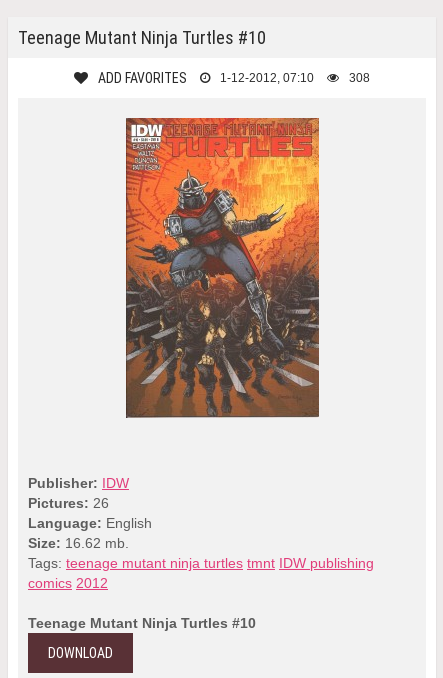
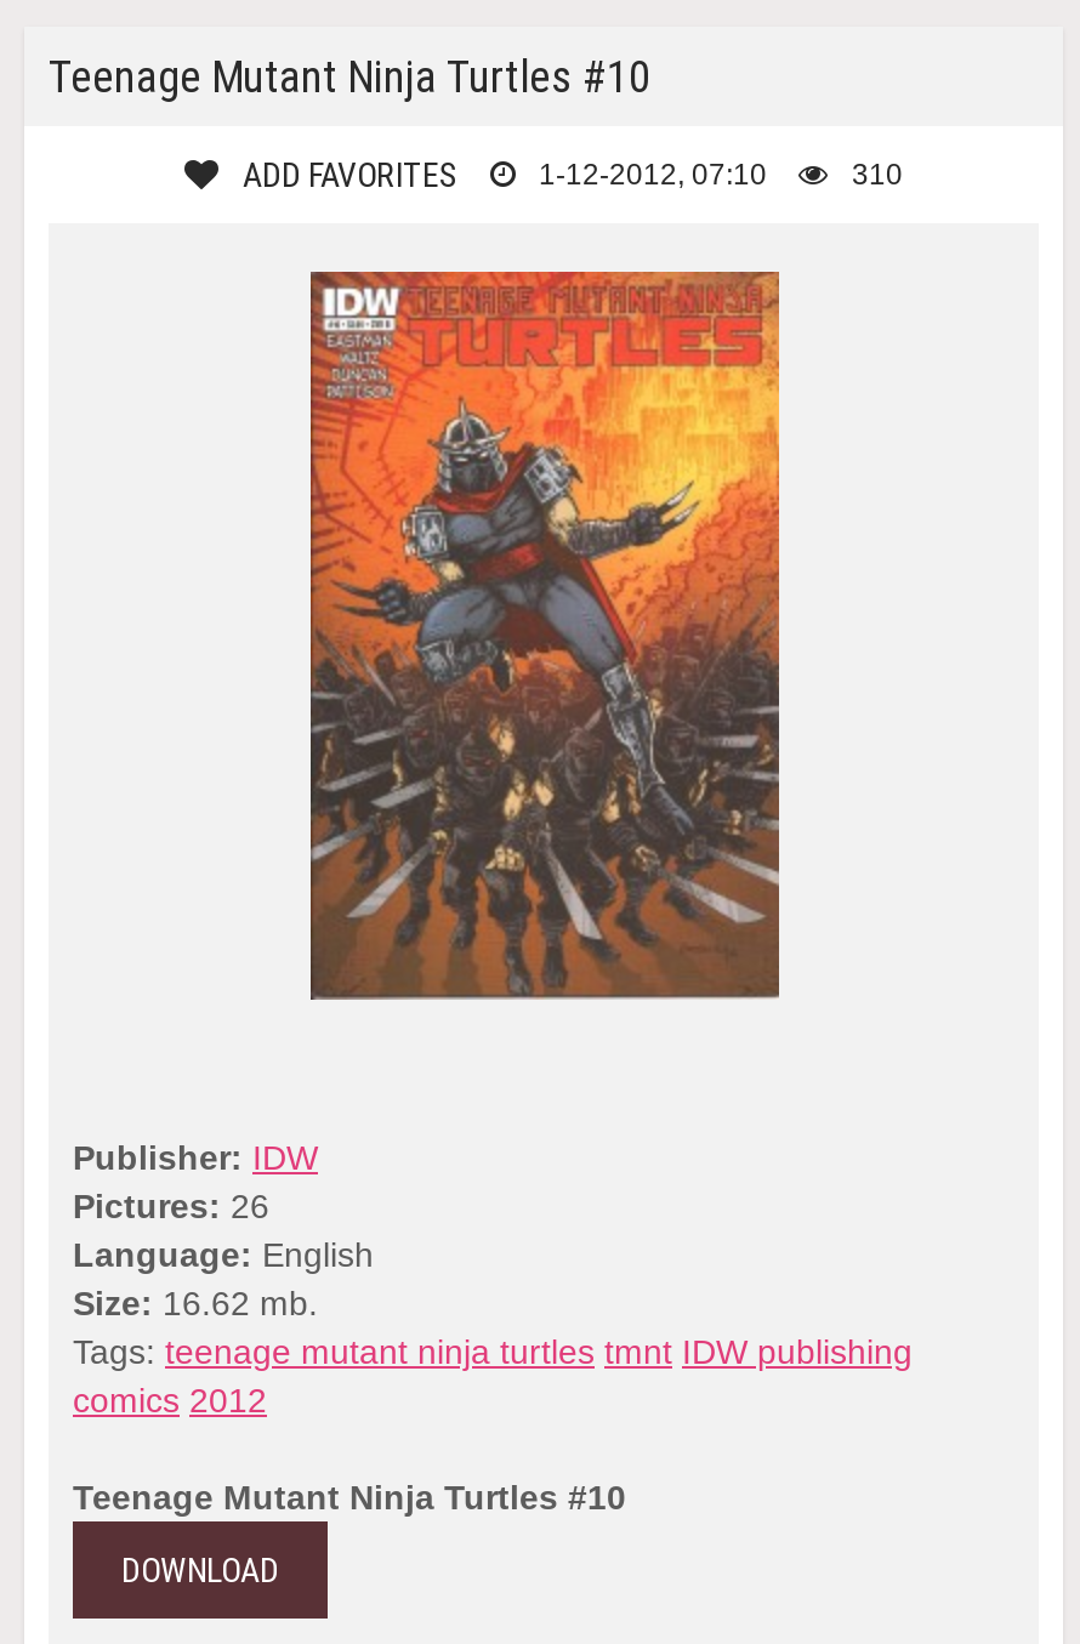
- 308
+ 310
